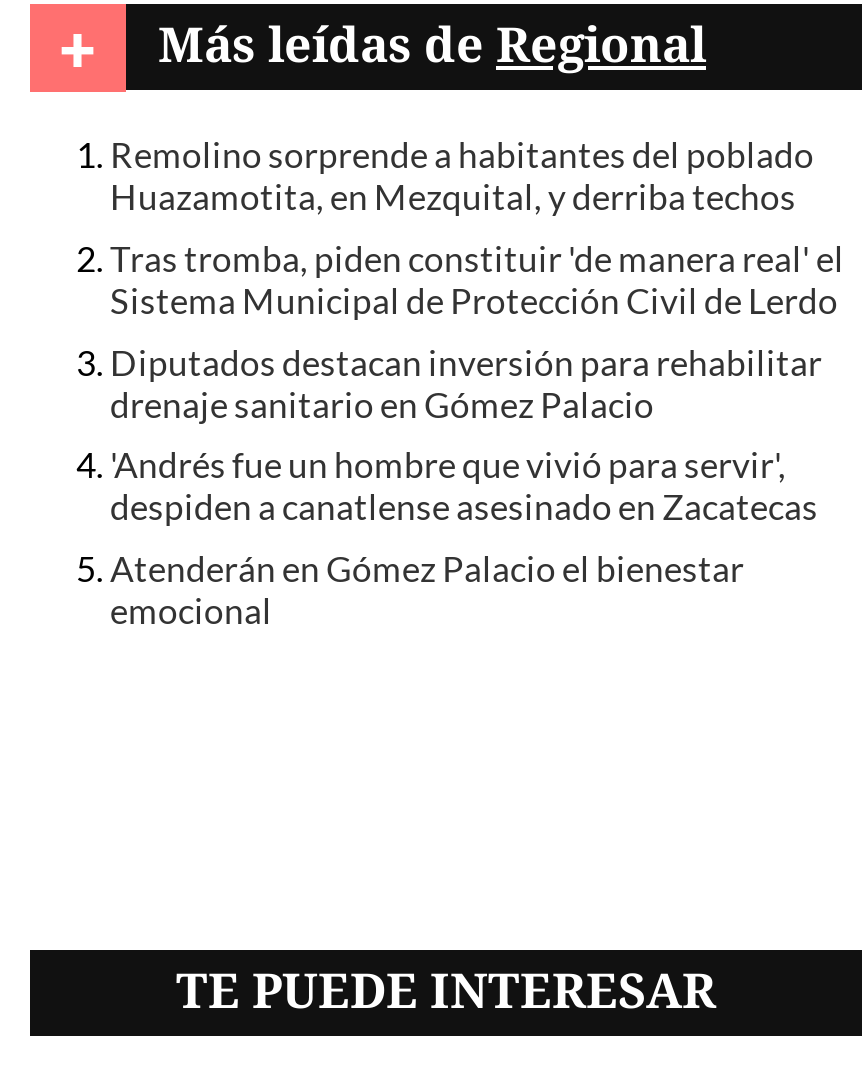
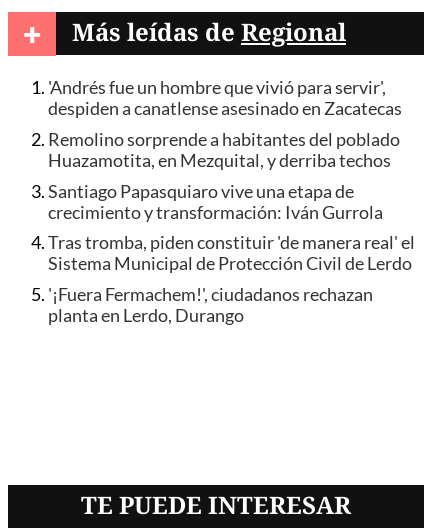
moved down: Remolino sorprende a habitantes del poblado | Huazamotita, en Mezquital, y derriba techos

moved down: Tras tromba, piden constituir 'de manera real' el | Sistema Municipal de Protección Civil de Lerdo

- Diputados destacan inversión para rehabilitar
- drenaje sanitario en Gómez Palacio

moved up: 'Andrés fue un hombre que vivió para servir', | despiden a canatlense asesinado en Zacatecas

- Atenderán en Gómez Palacio el bienestar
- emocional
+ Santiago Papasquiaro vive una etapa de
+ crecimiento y transformación: Iván Gurrola
+ '¡Fuera Fermachem!', ciudadanos rechazan
+ planta en Lerdo, Durango
